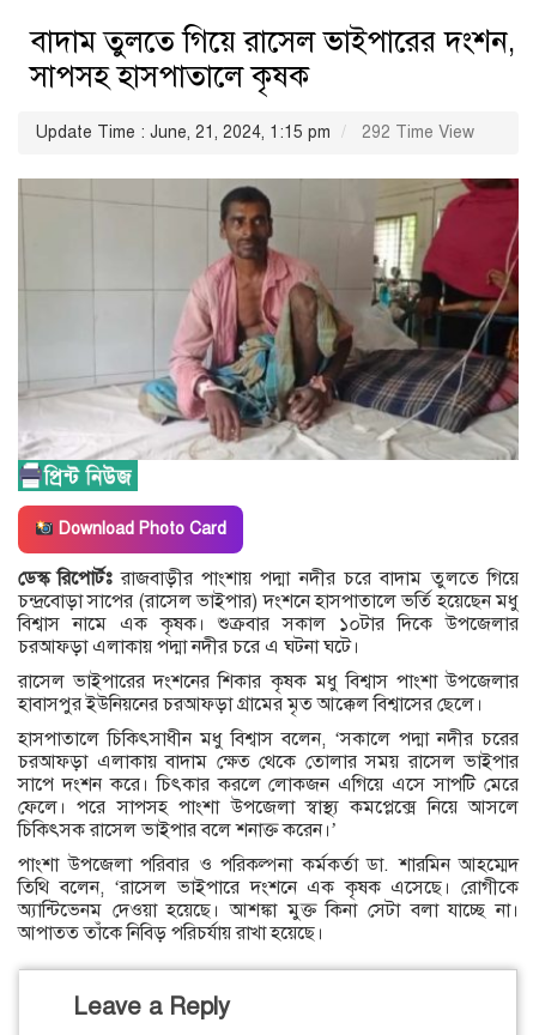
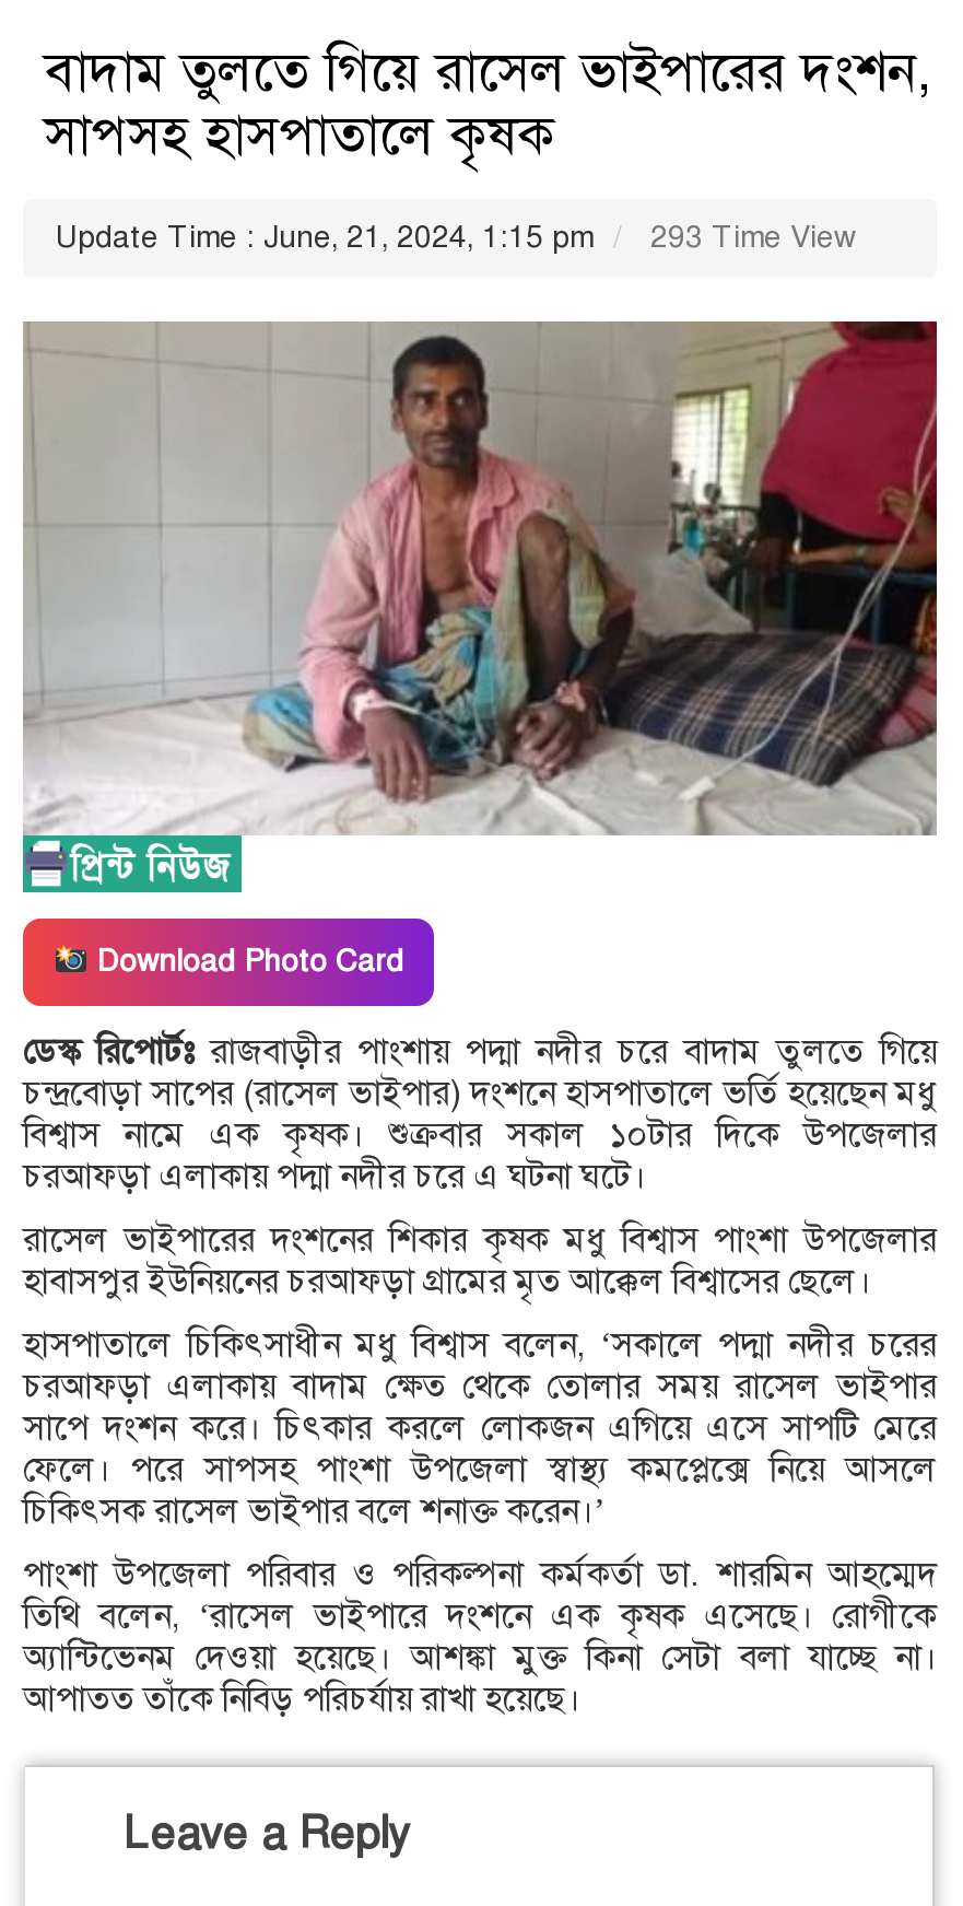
- Update Time : June, 21, 2024, 1:15 pm 292 Time View
+ Update Time : June, 21, 2024, 1:15 pm 293 Time View
